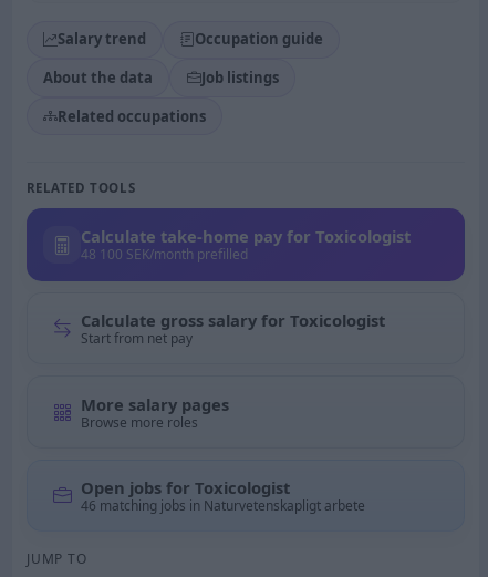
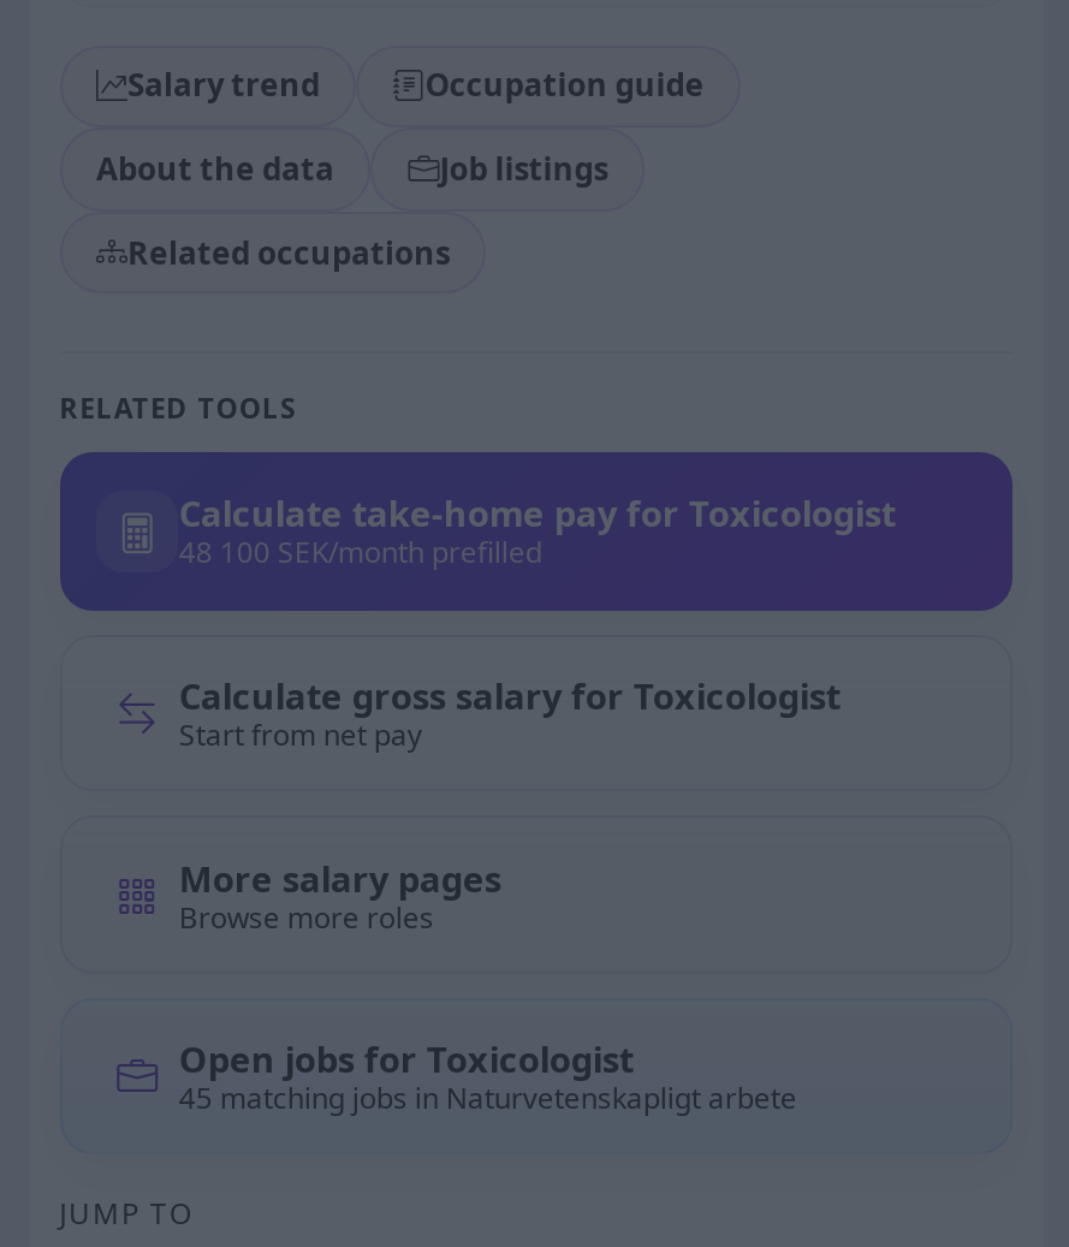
- 46 matching jobs in Naturvetenskapligt arbete
+ 45 matching jobs in Naturvetenskapligt arbete
